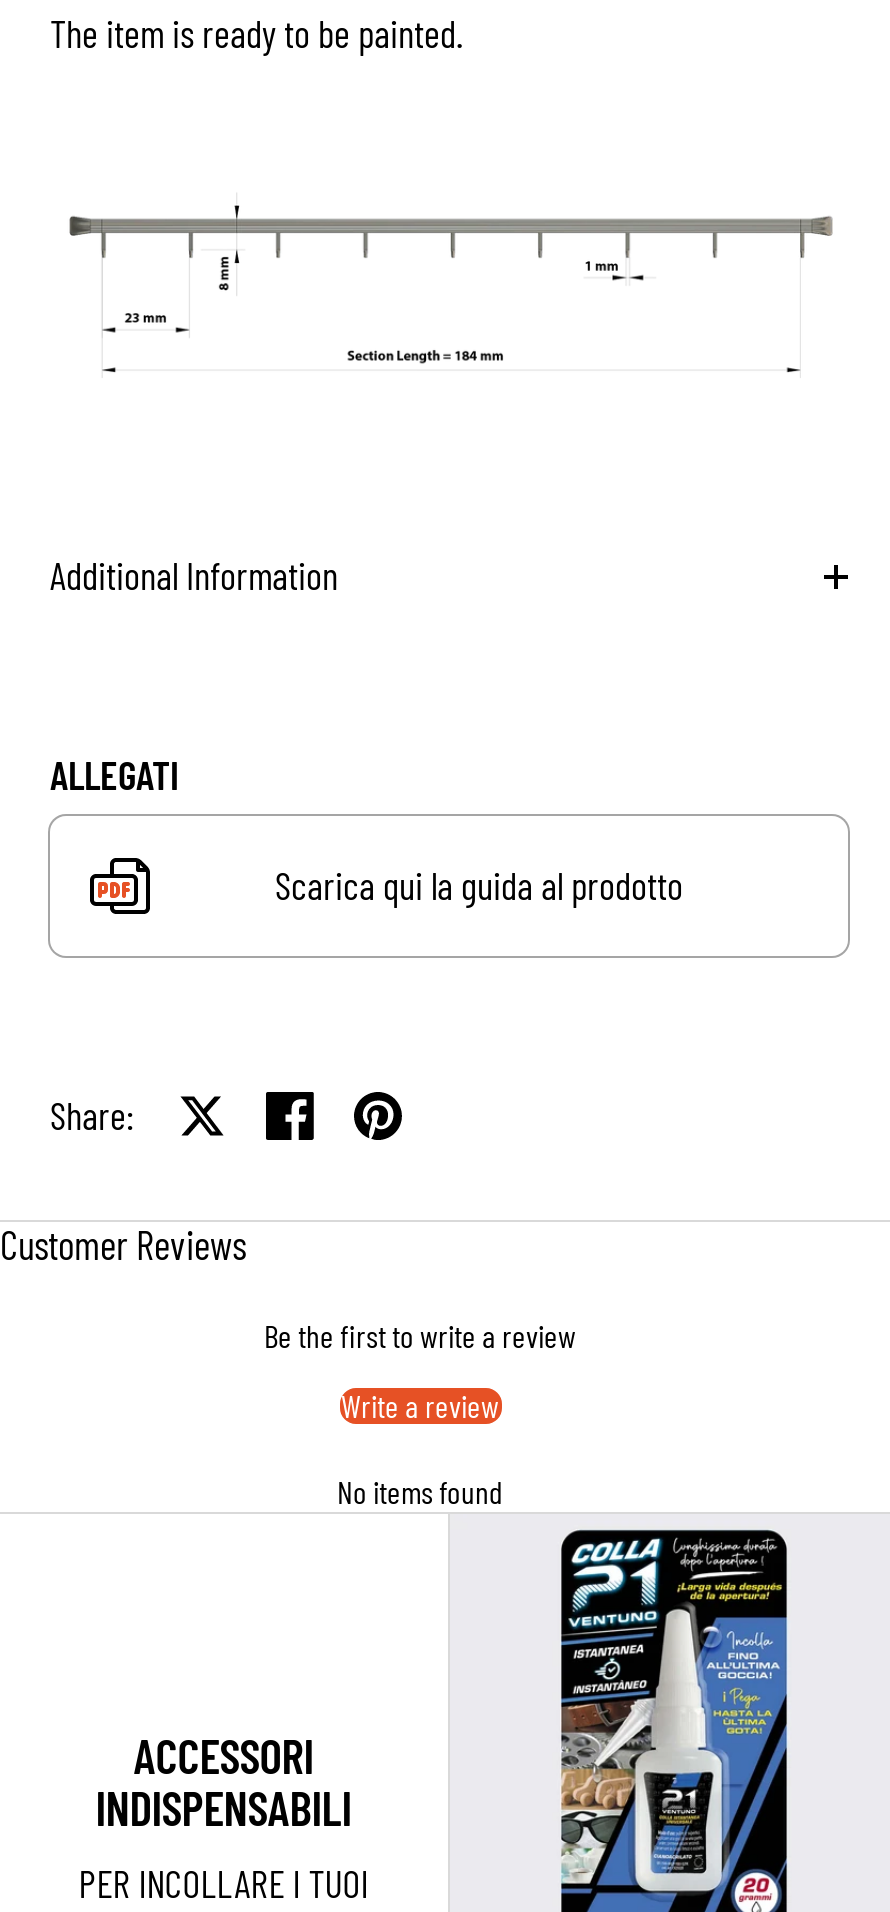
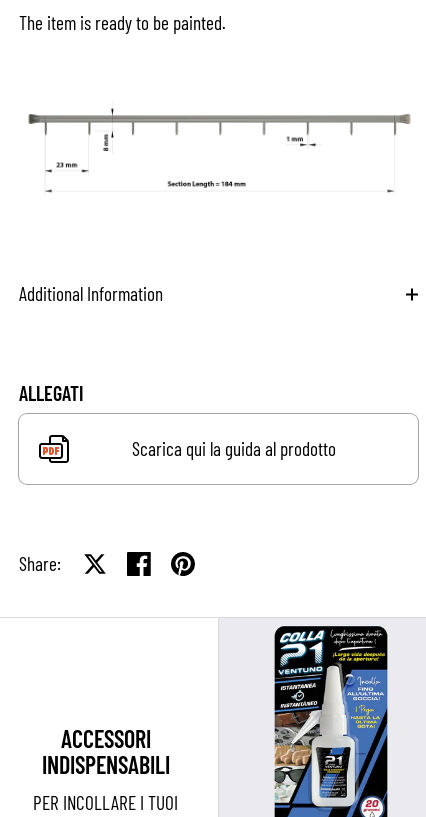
- Customer Reviews
- Be the first to write a review
- Write a review
- No items found
